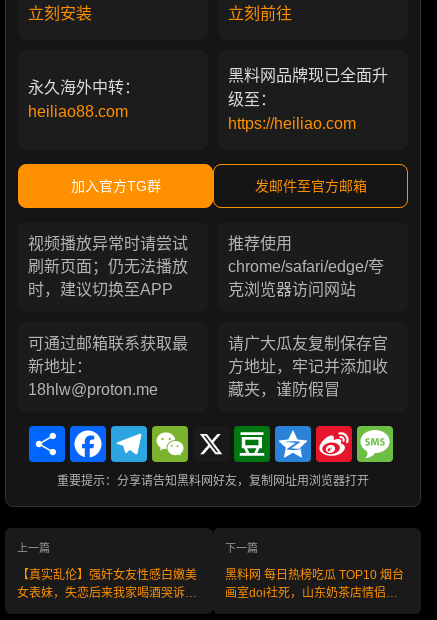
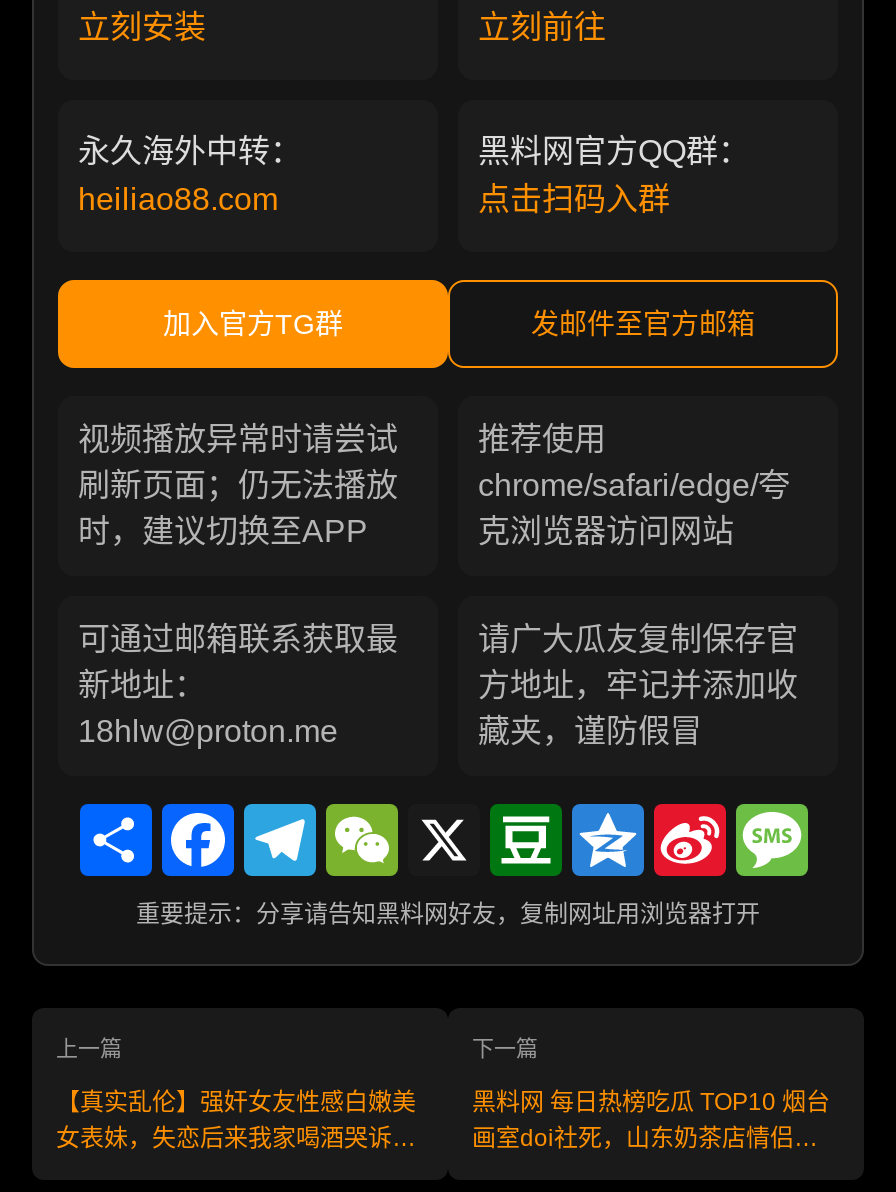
- 黑料网品牌现已全面升
- 级至：
- https://heiliao.com
+ 黑料网官方QQ群：
+ 点击扫码入群
